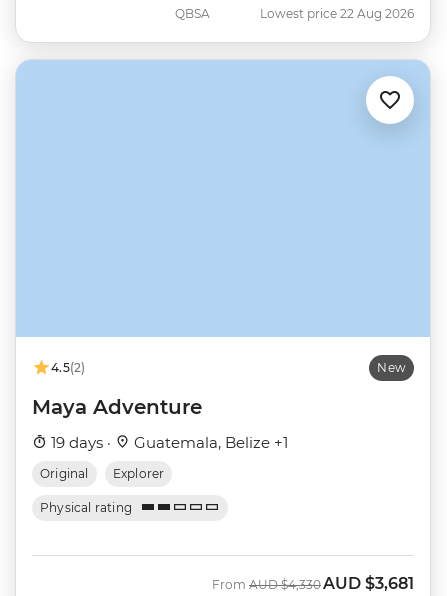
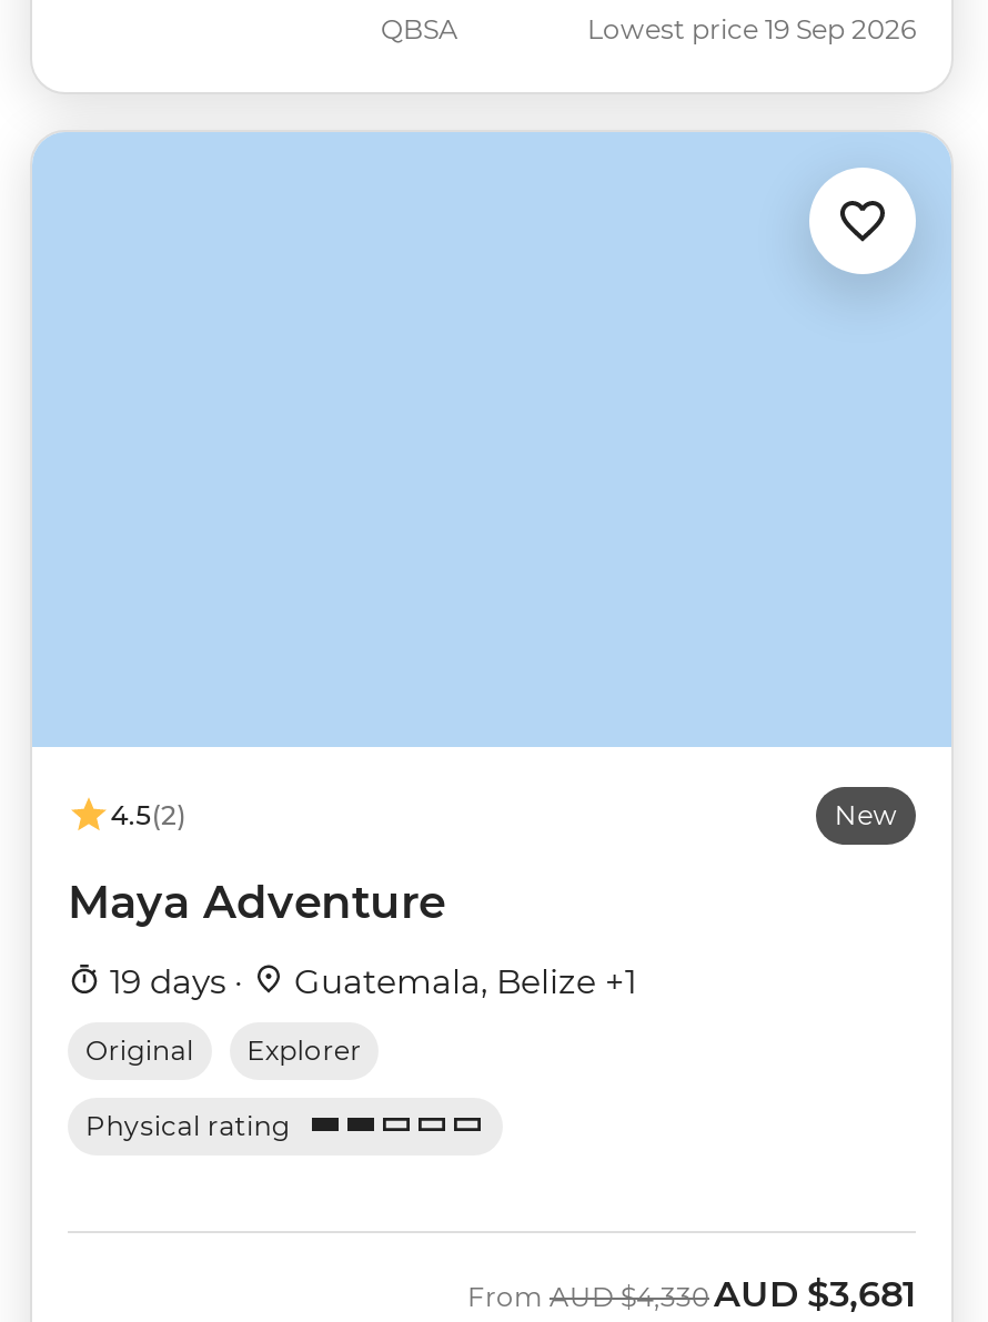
- Lowest price 22 Aug 2026
+ Lowest price 19 Sep 2026
